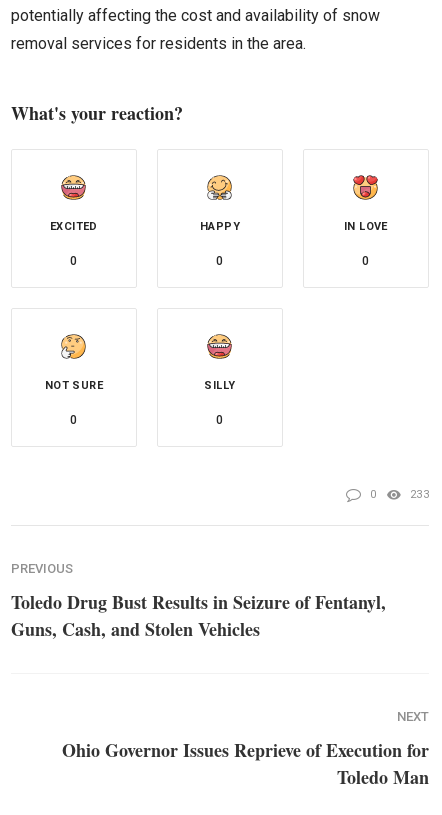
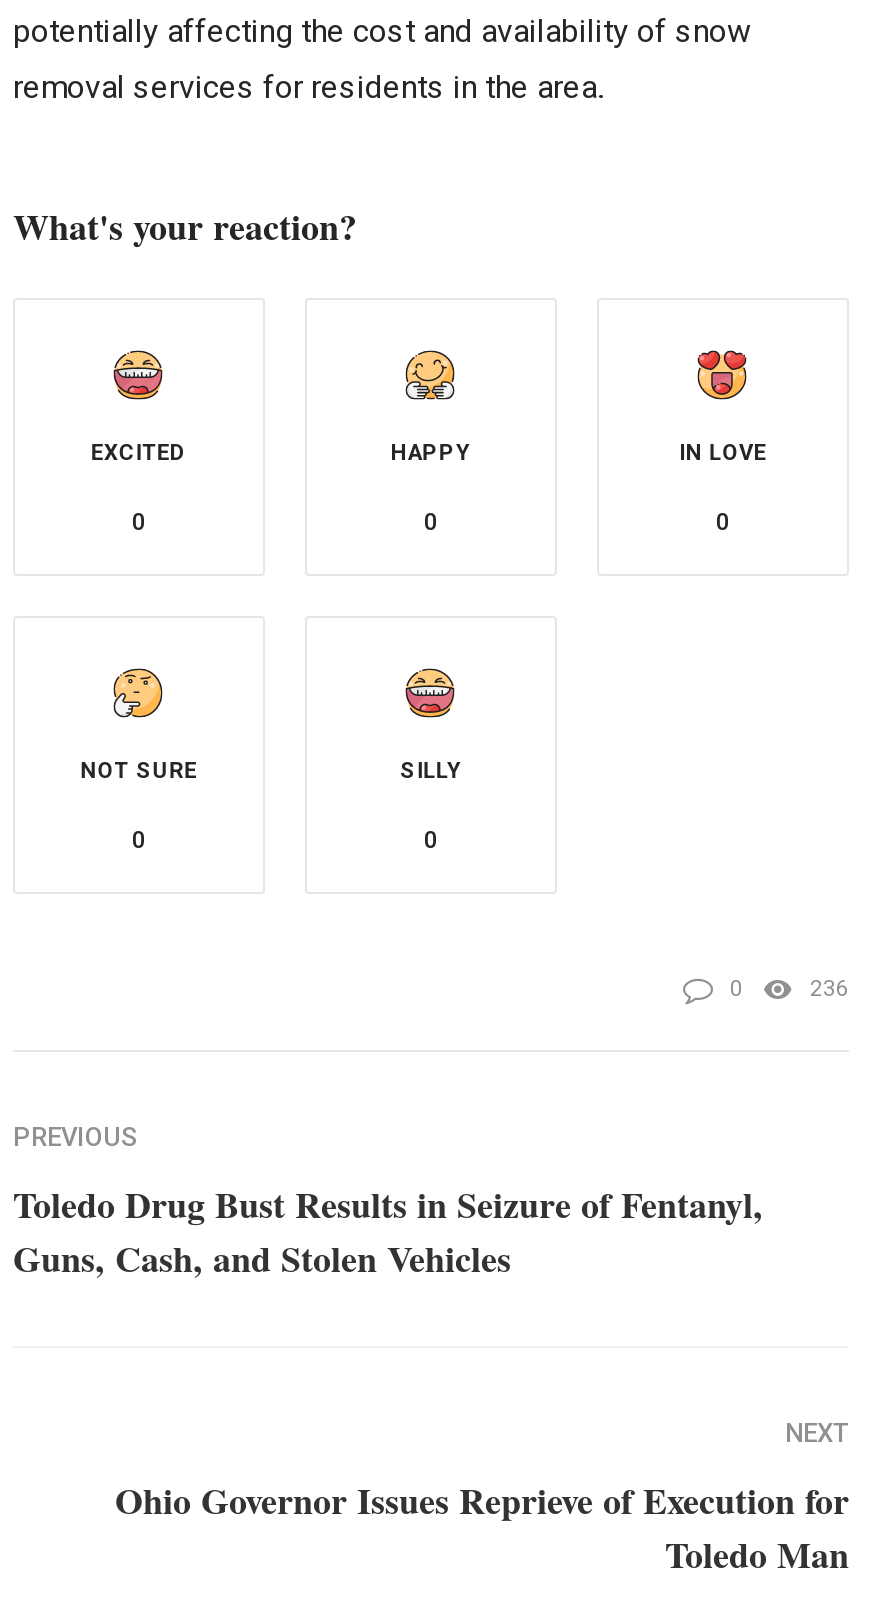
- 233
+ 236
